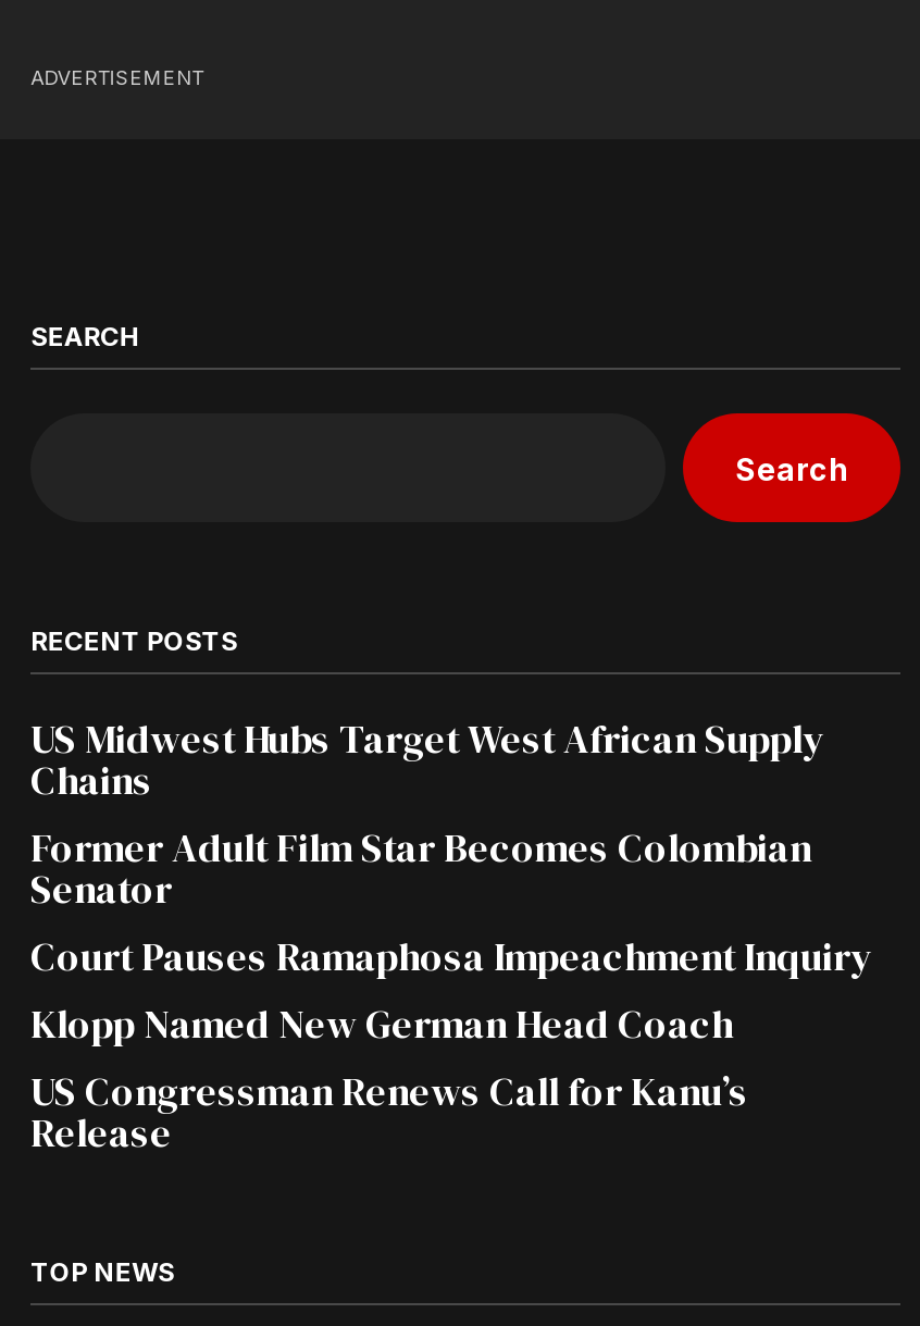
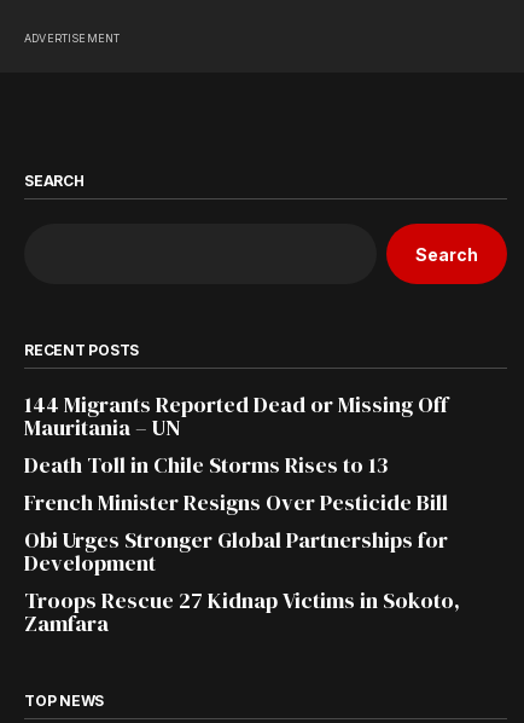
- US Midwest Hubs Target West African Supply
- Chains
- Former Adult Film Star Becomes Colombian
- Senator
- Court Pauses Ramaphosa Impeachment Inquiry
- Klopp Named New German Head Coach
- US Congressman Renews Call for Kanu’s
- Release
+ 144 Migrants Reported Dead or Missing Off
+ Mauritania – UN
+ Death Toll in Chile Storms Rises to 13
+ French Minister Resigns Over Pesticide Bill
+ Obi Urges Stronger Global Partnerships for
+ Development
+ Troops Rescue 27 Kidnap Victims in Sokoto,
+ Zamfara
